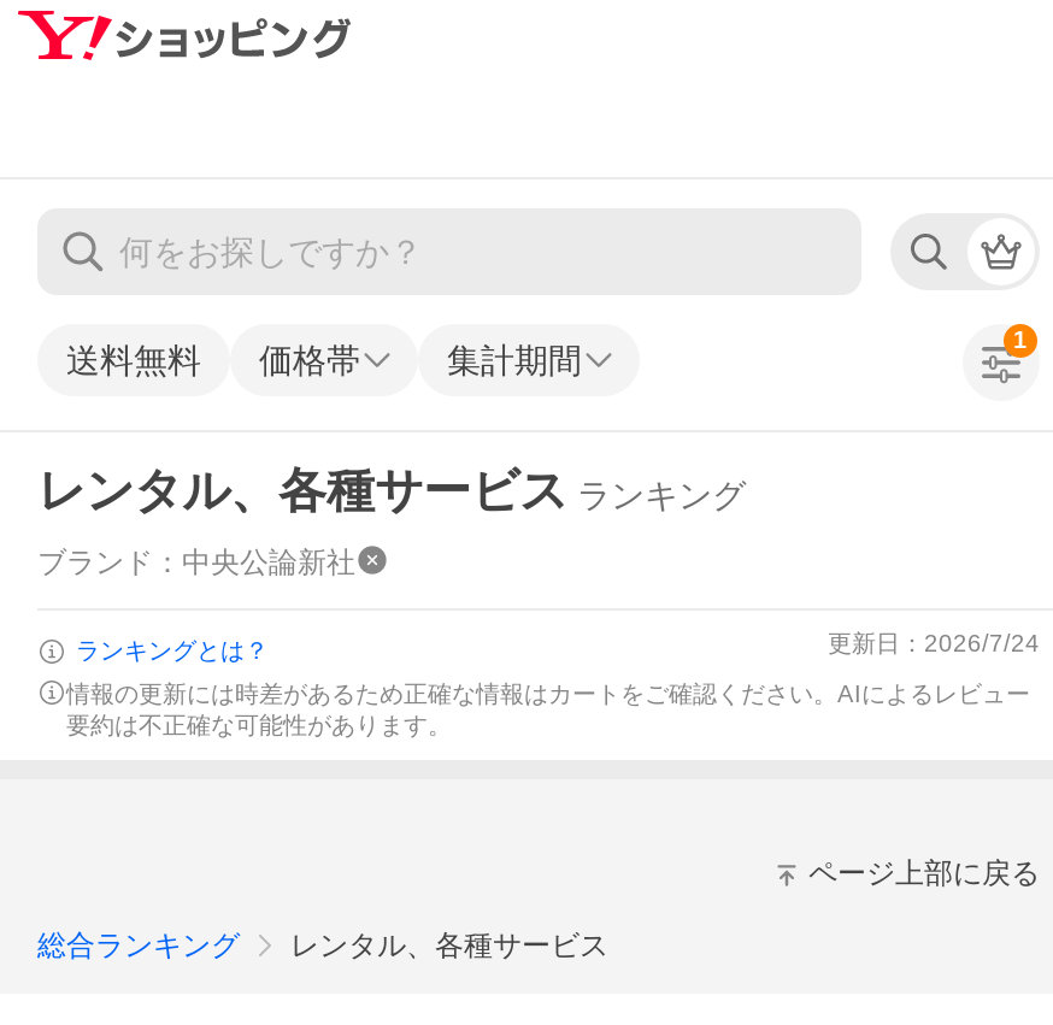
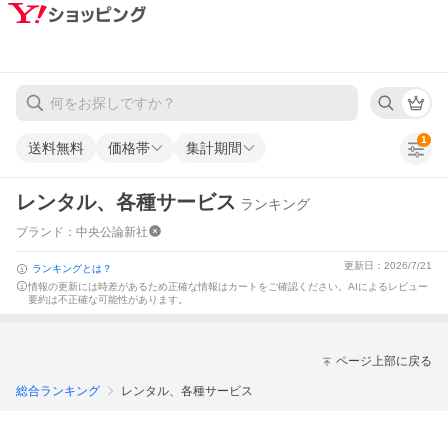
- 更新日：2026/7/24
+ 更新日：2026/7/21
